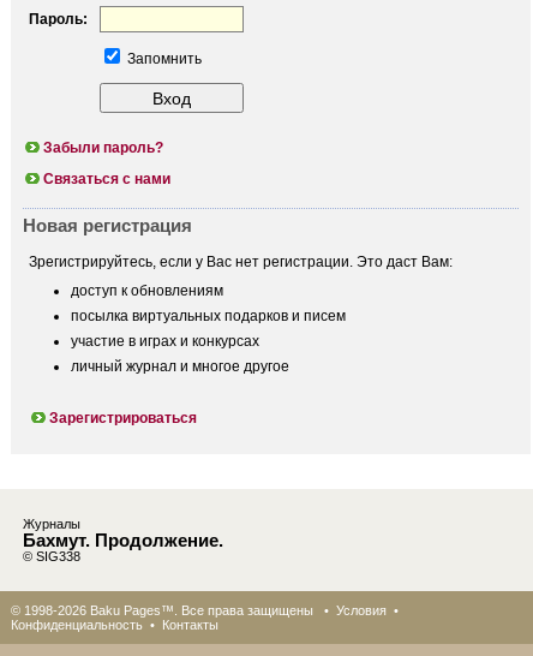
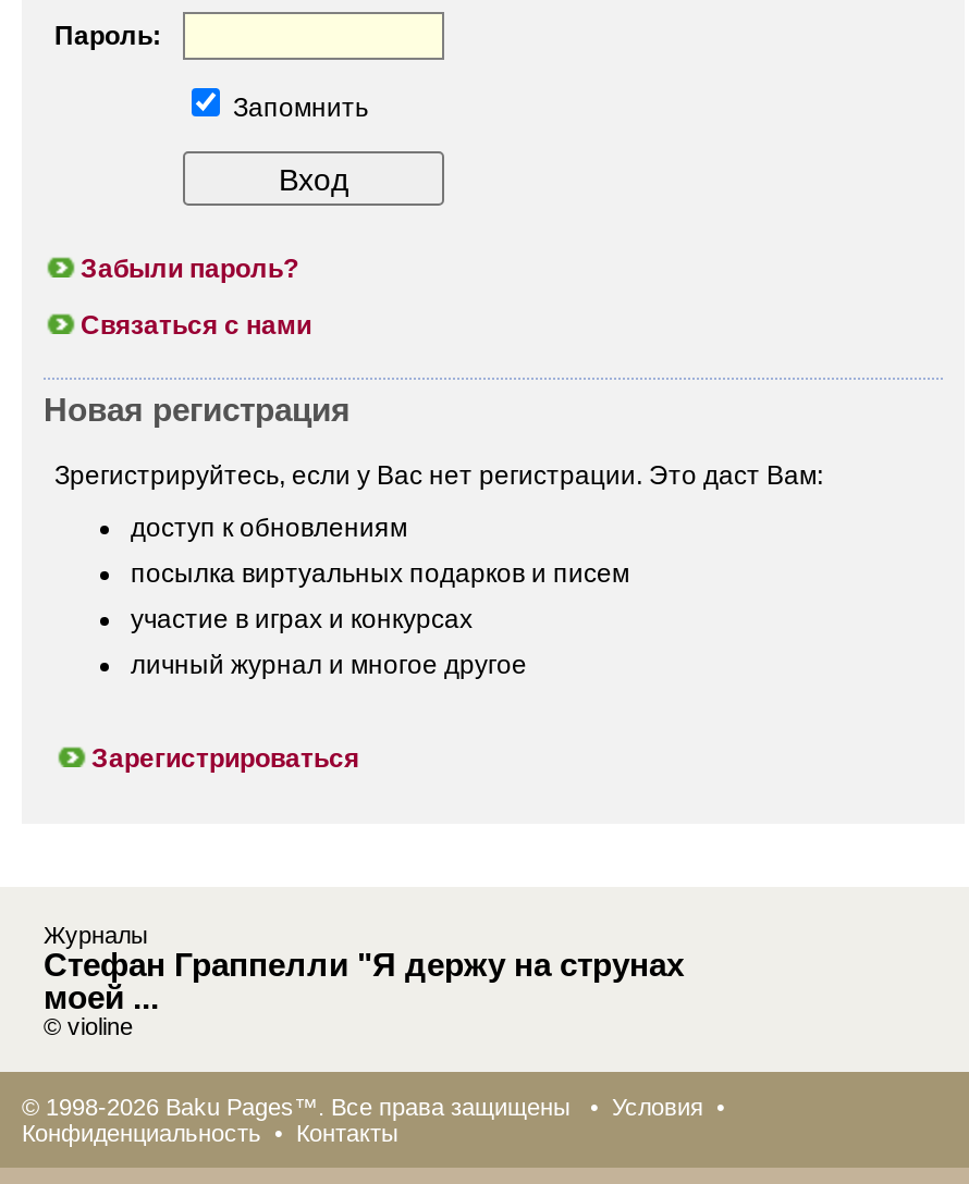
- Бахмут. Продолжение.
- © SIG338
+ Стефан Граппелли "Я держу на струнах
+ моей ...
+ © violine
